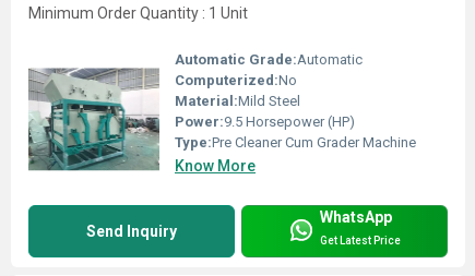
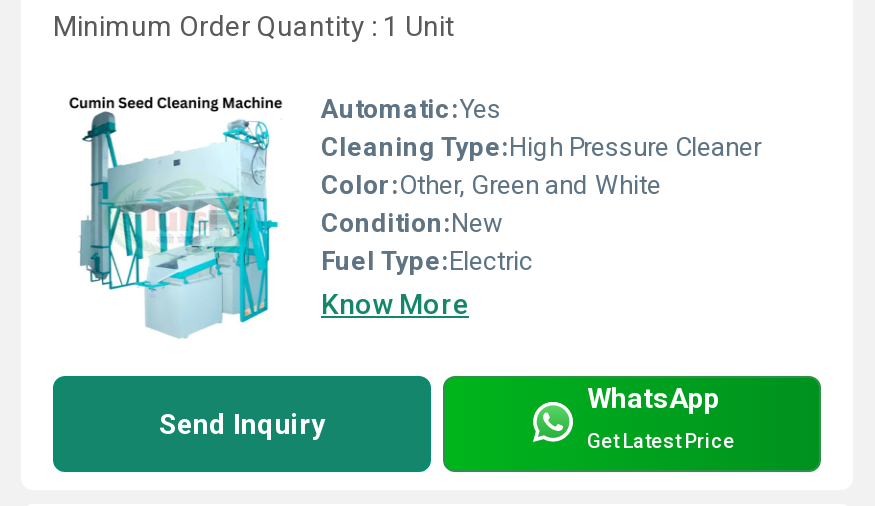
- [image]
- Automatic Grade:Automatic
- Computerized:No
- Material:Mild Steel
- Power:9.5 Horsepower (HP)
- Type:Pre Cleaner Cum Grader Machine
+ [image]
+ Automatic:Yes
+ Cleaning Type:High Pressure Cleaner
+ Color:Other, Green and White
+ Condition:New
+ Fuel Type:Electric
